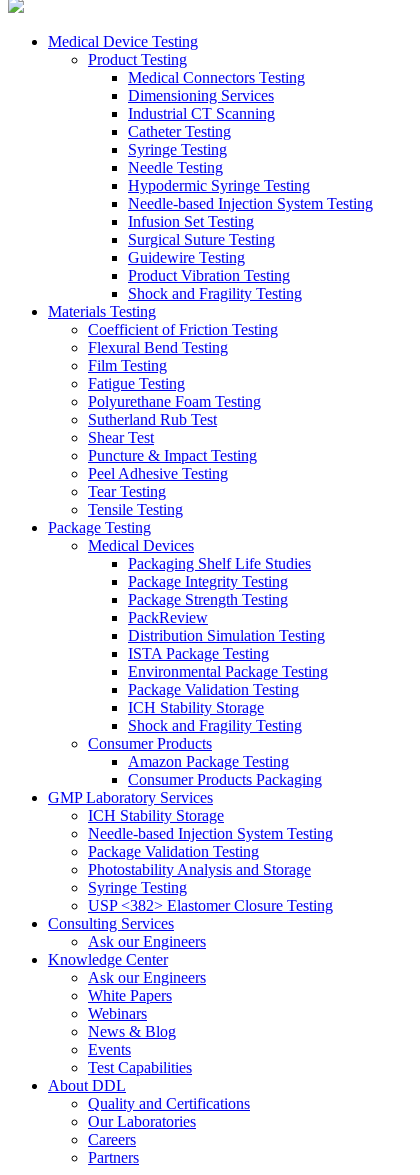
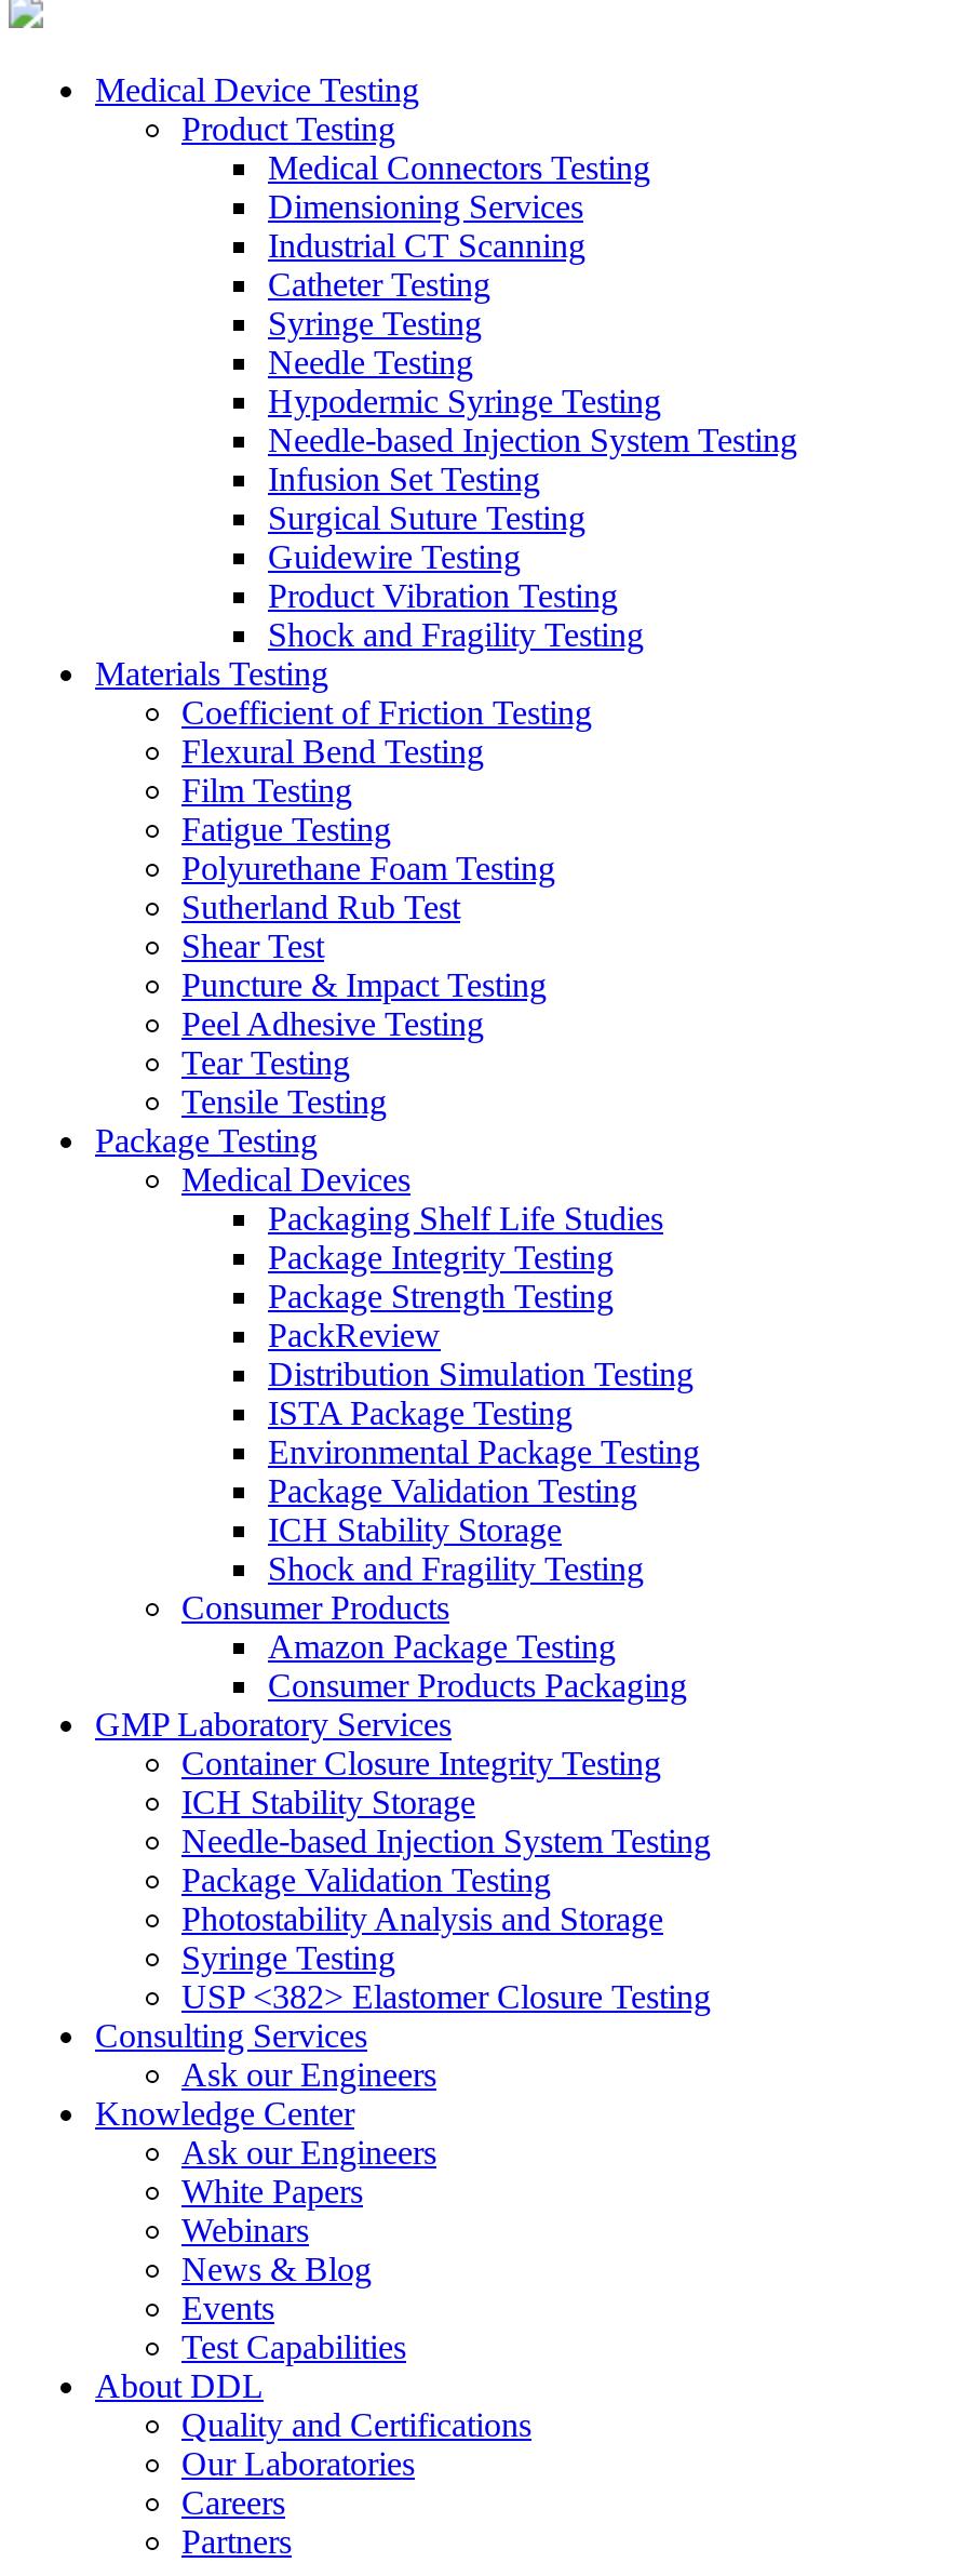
+ Container Closure Integrity Testing
